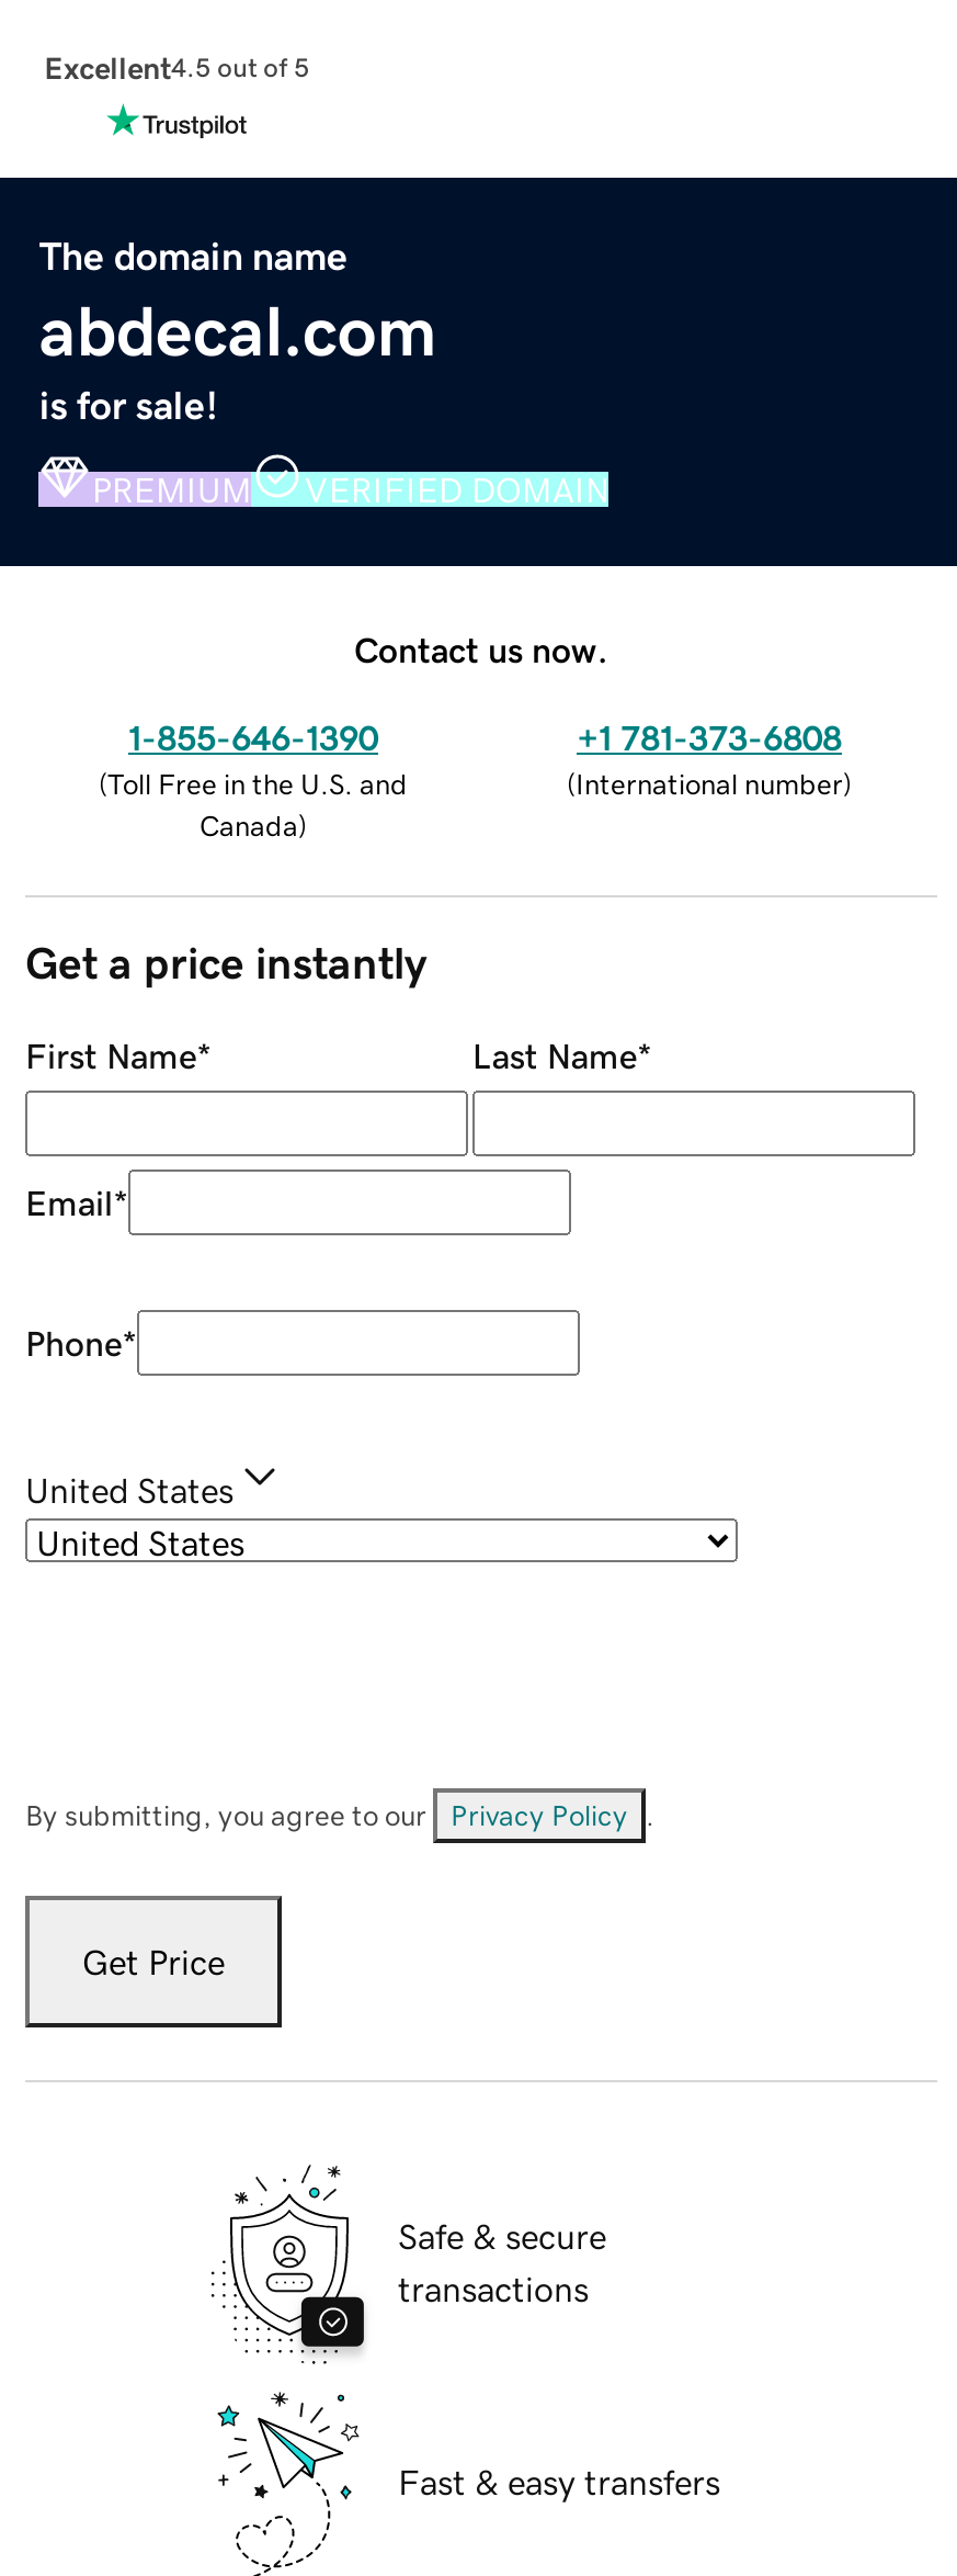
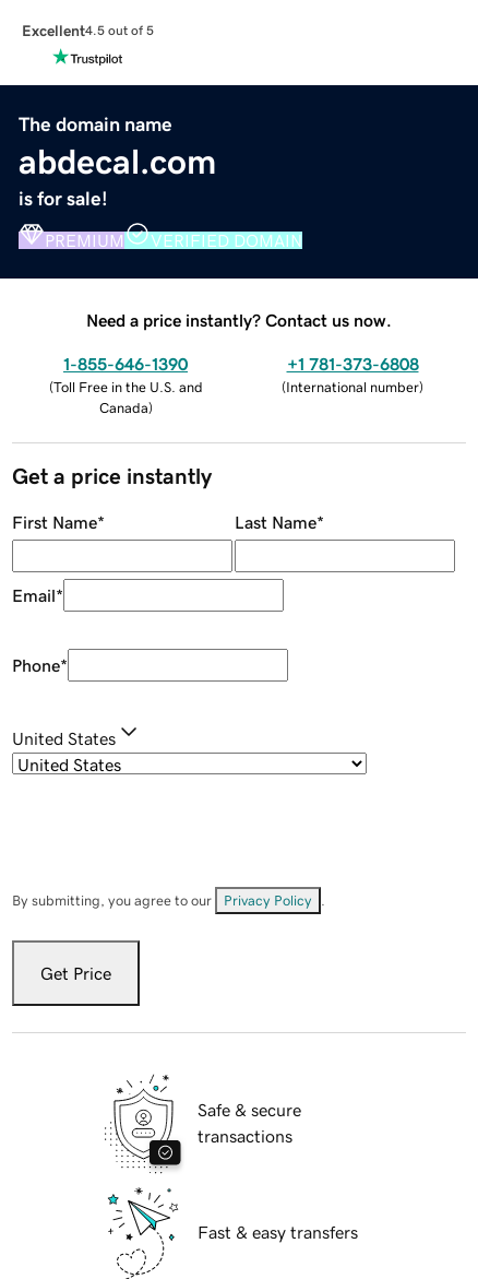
- Contact us now.
+ Need a price instantly? Contact us now.
